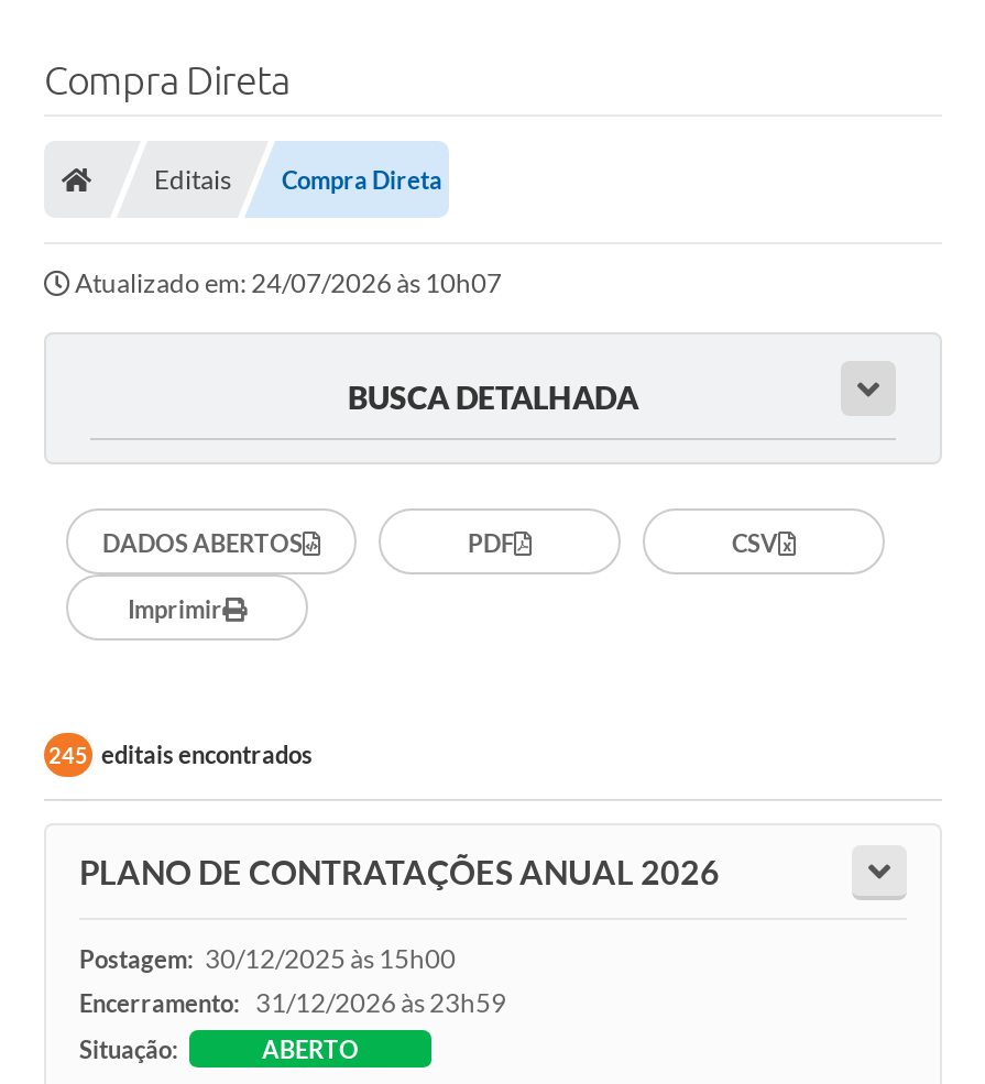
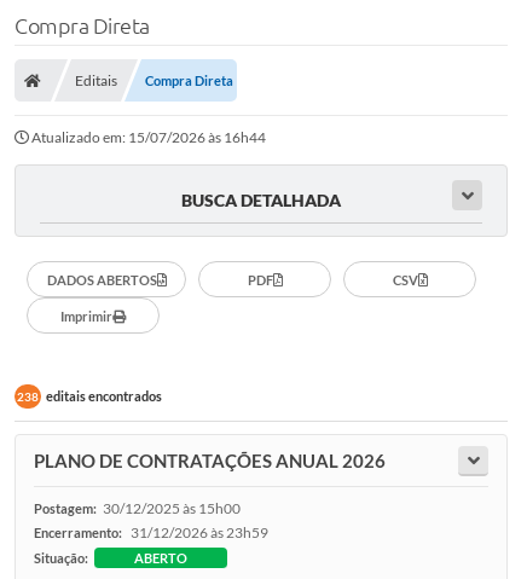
- Atualizado em: 24/07/2026 às 10h07
+ Atualizado em: 15/07/2026 às 16h44

- 245 editais encontrados
+ 238 editais encontrados
